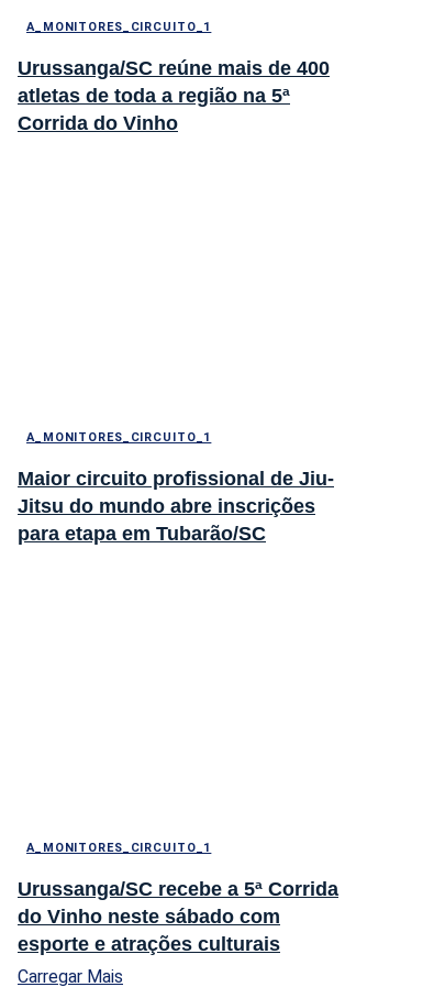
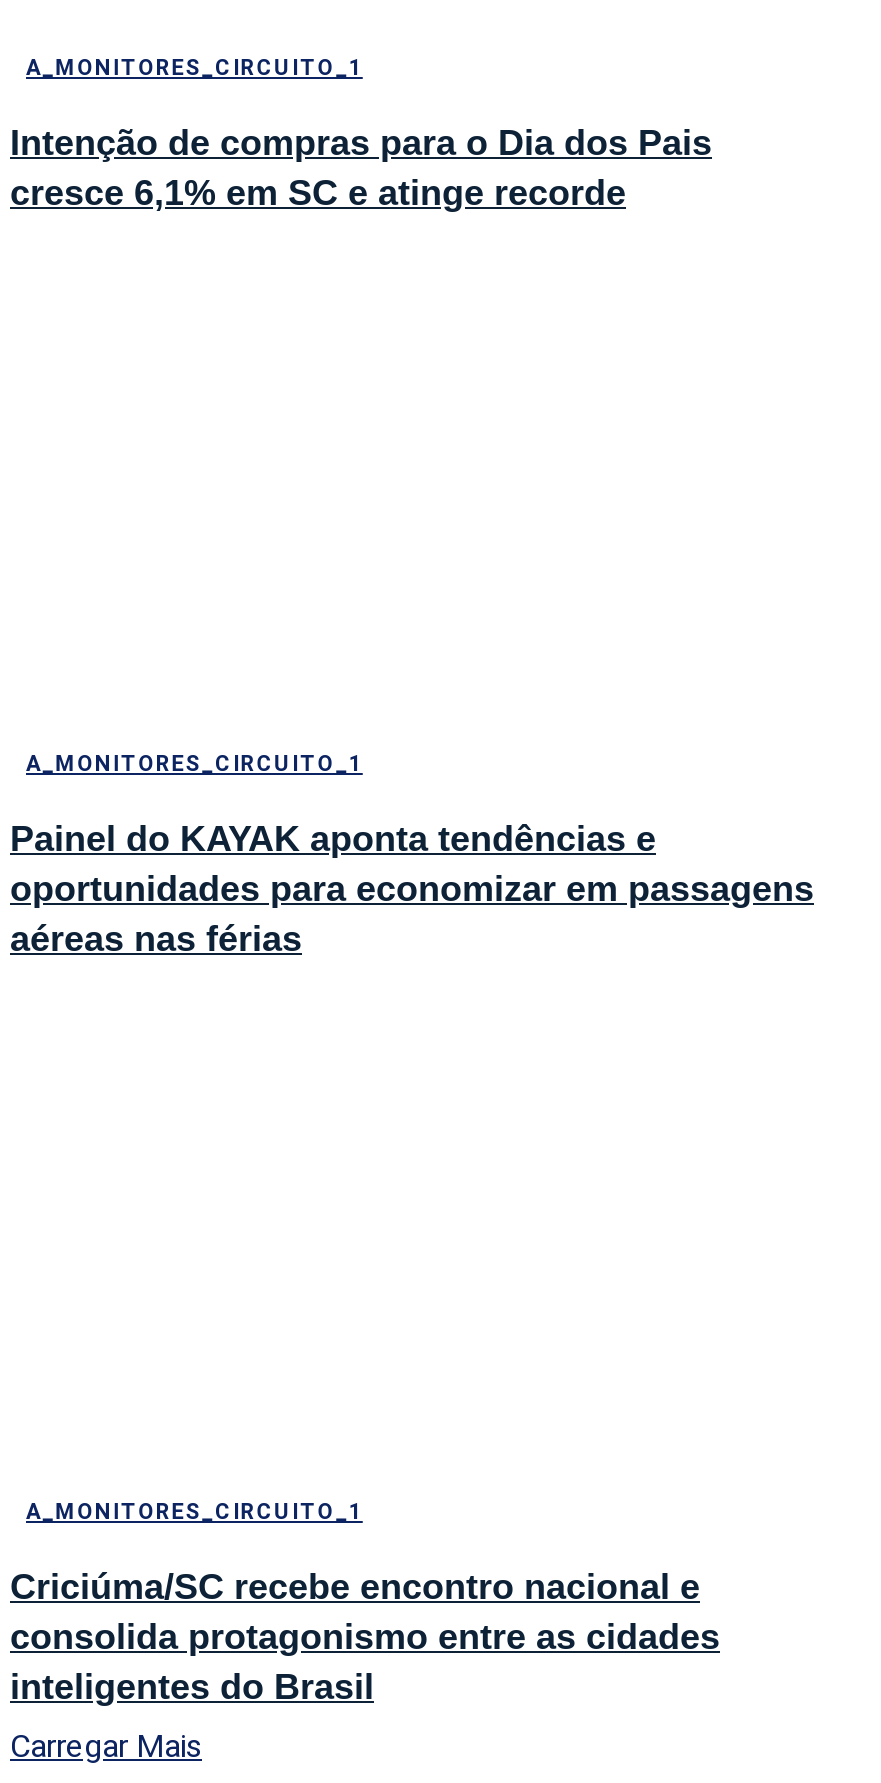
- Urussanga/SC reúne mais de 400
- atletas de toda a região na 5ª
- Corrida do Vinho
+ Intenção de compras para o Dia dos Pais
+ cresce 6,1% em SC e atinge recorde

- Maior circuito profissional de Jiu-
- Jitsu do mundo abre inscrições
- para etapa em Tubarão/SC
+ Painel do KAYAK aponta tendências e
+ oportunidades para economizar em passagens
+ aéreas nas férias

- Urussanga/SC recebe a 5ª Corrida
- do Vinho neste sábado com
- esporte e atrações culturais
+ Criciúma/SC recebe encontro nacional e
+ consolida protagonismo entre as cidades
+ inteligentes do Brasil
